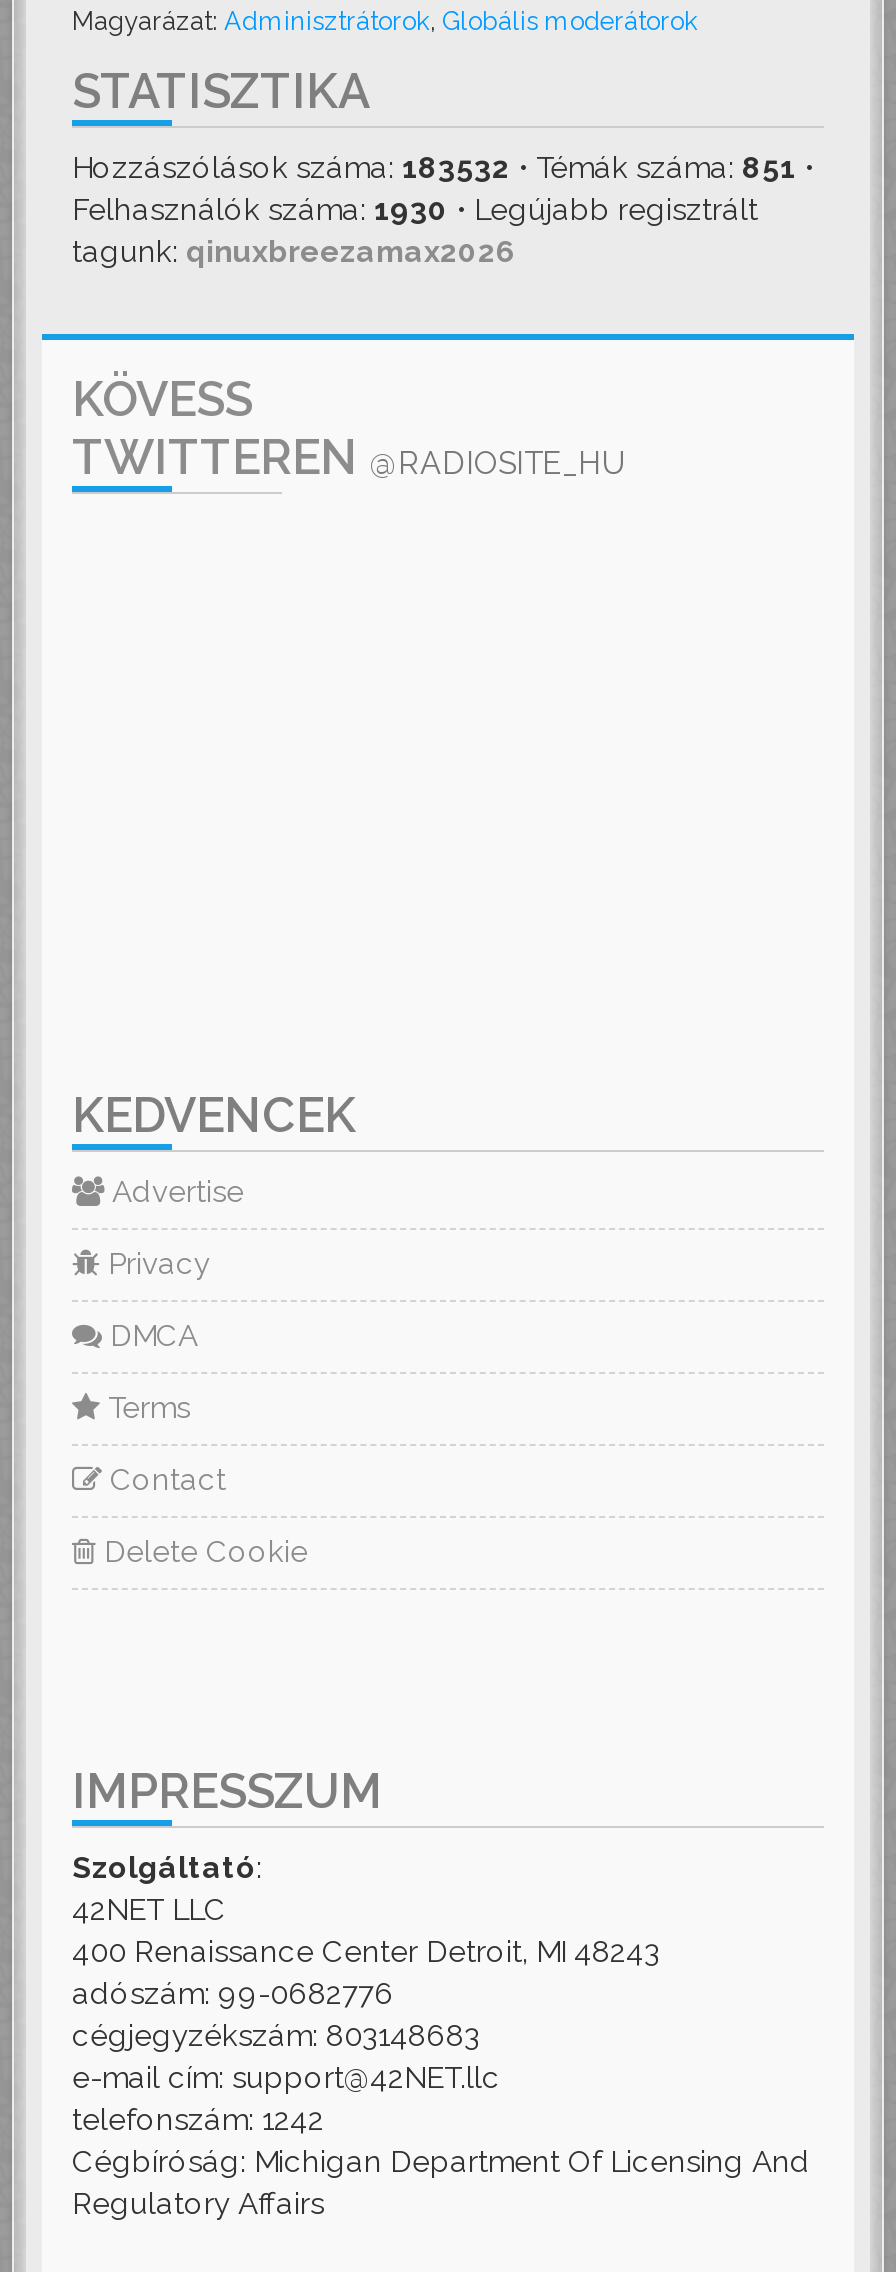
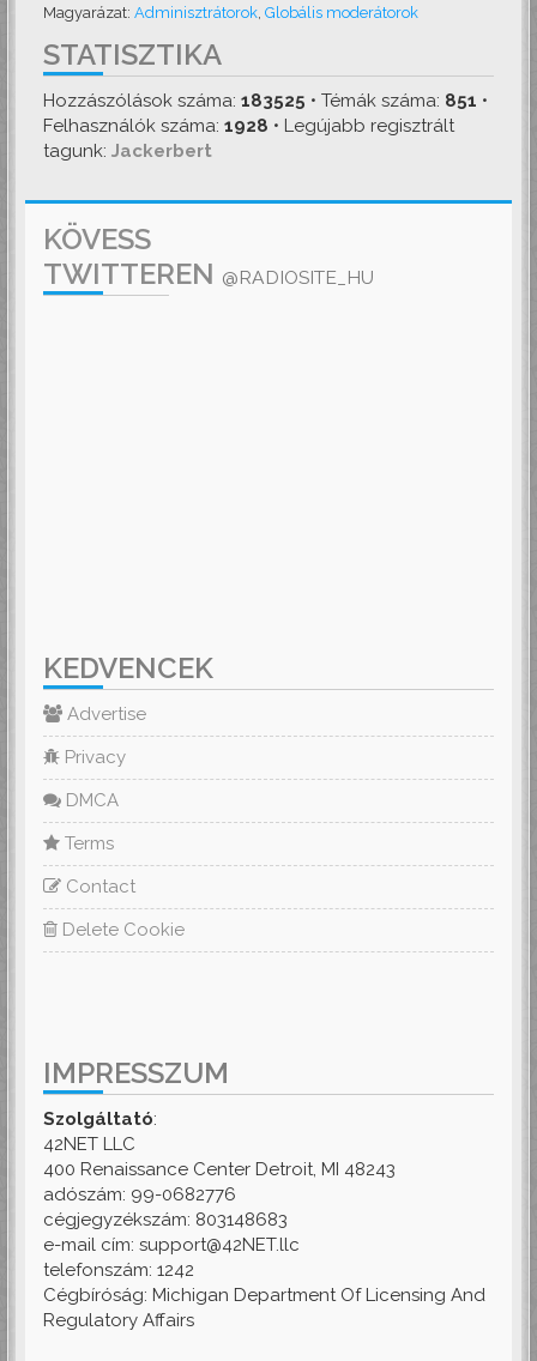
- Hozzászólások száma: 183532 • Témák száma: 851 •
+ Hozzászólások száma: 183525 • Témák száma: 851 •

- Felhasználók száma: 1930 • Legújabb regisztrált
+ Felhasználók száma: 1928 • Legújabb regisztrált

- tagunk: qinuxbreezamax2026
+ tagunk: Jackerbert
